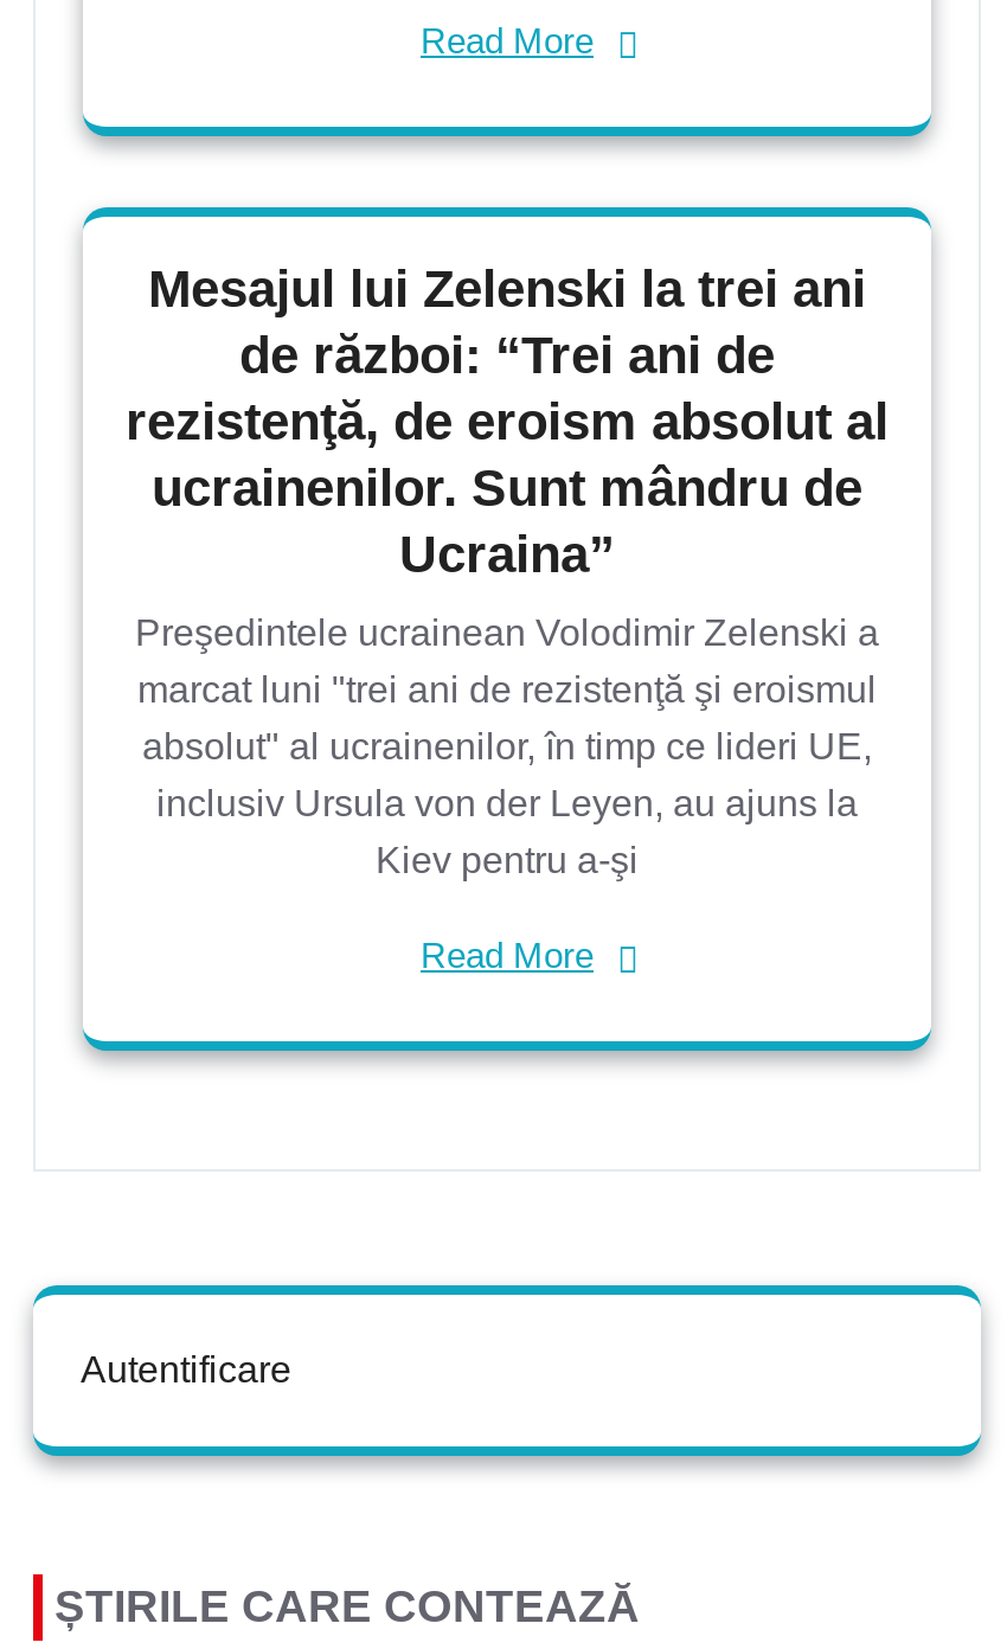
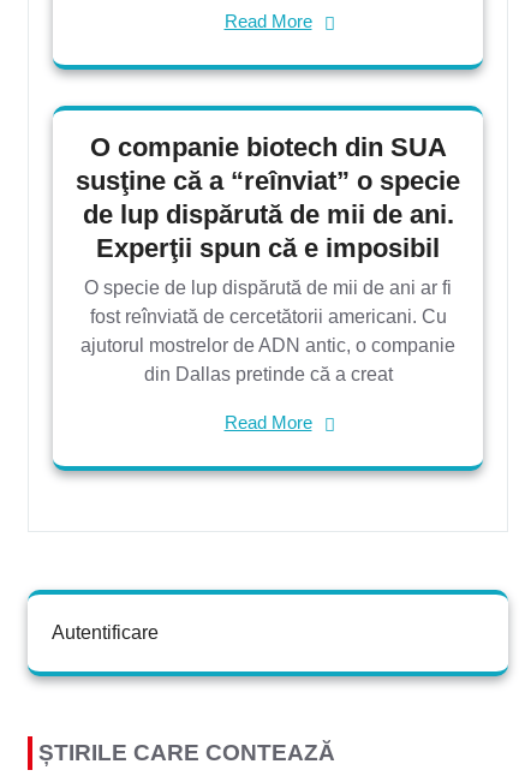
- Mesajul lui Zelenski la trei ani
- de război: “Trei ani de
- rezistenţă, de eroism absolut al
- ucrainenilor. Sunt mândru de
- Ucraina”
+ O companie biotech din SUA
+ susţine că a “reînviat” o specie
+ de lup dispărută de mii de ani.
+ Experţii spun că e imposibil

- Preşedintele ucrainean Volodimir Zelenski a
- marcat luni "trei ani de rezistenţă şi eroismul
- absolut" al ucrainenilor, în timp ce lideri UE,
- inclusiv Ursula von der Leyen, au ajuns la
- Kiev pentru a-şi
+ O specie de lup dispărută de mii de ani ar fi
+ fost reînviată de cercetătorii americani. Cu
+ ajutorul mostrelor de ADN antic, o companie
+ din Dallas pretinde că a creat
